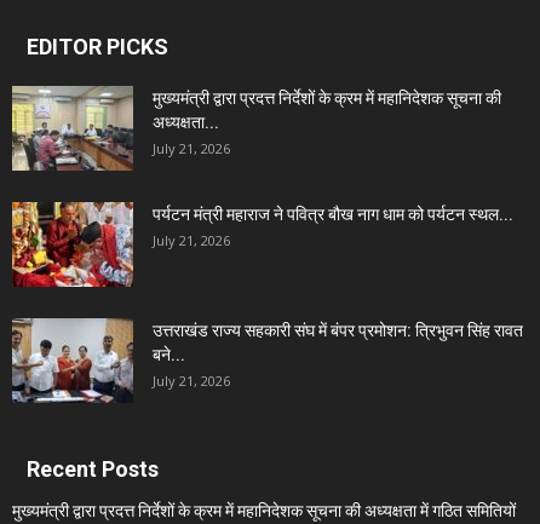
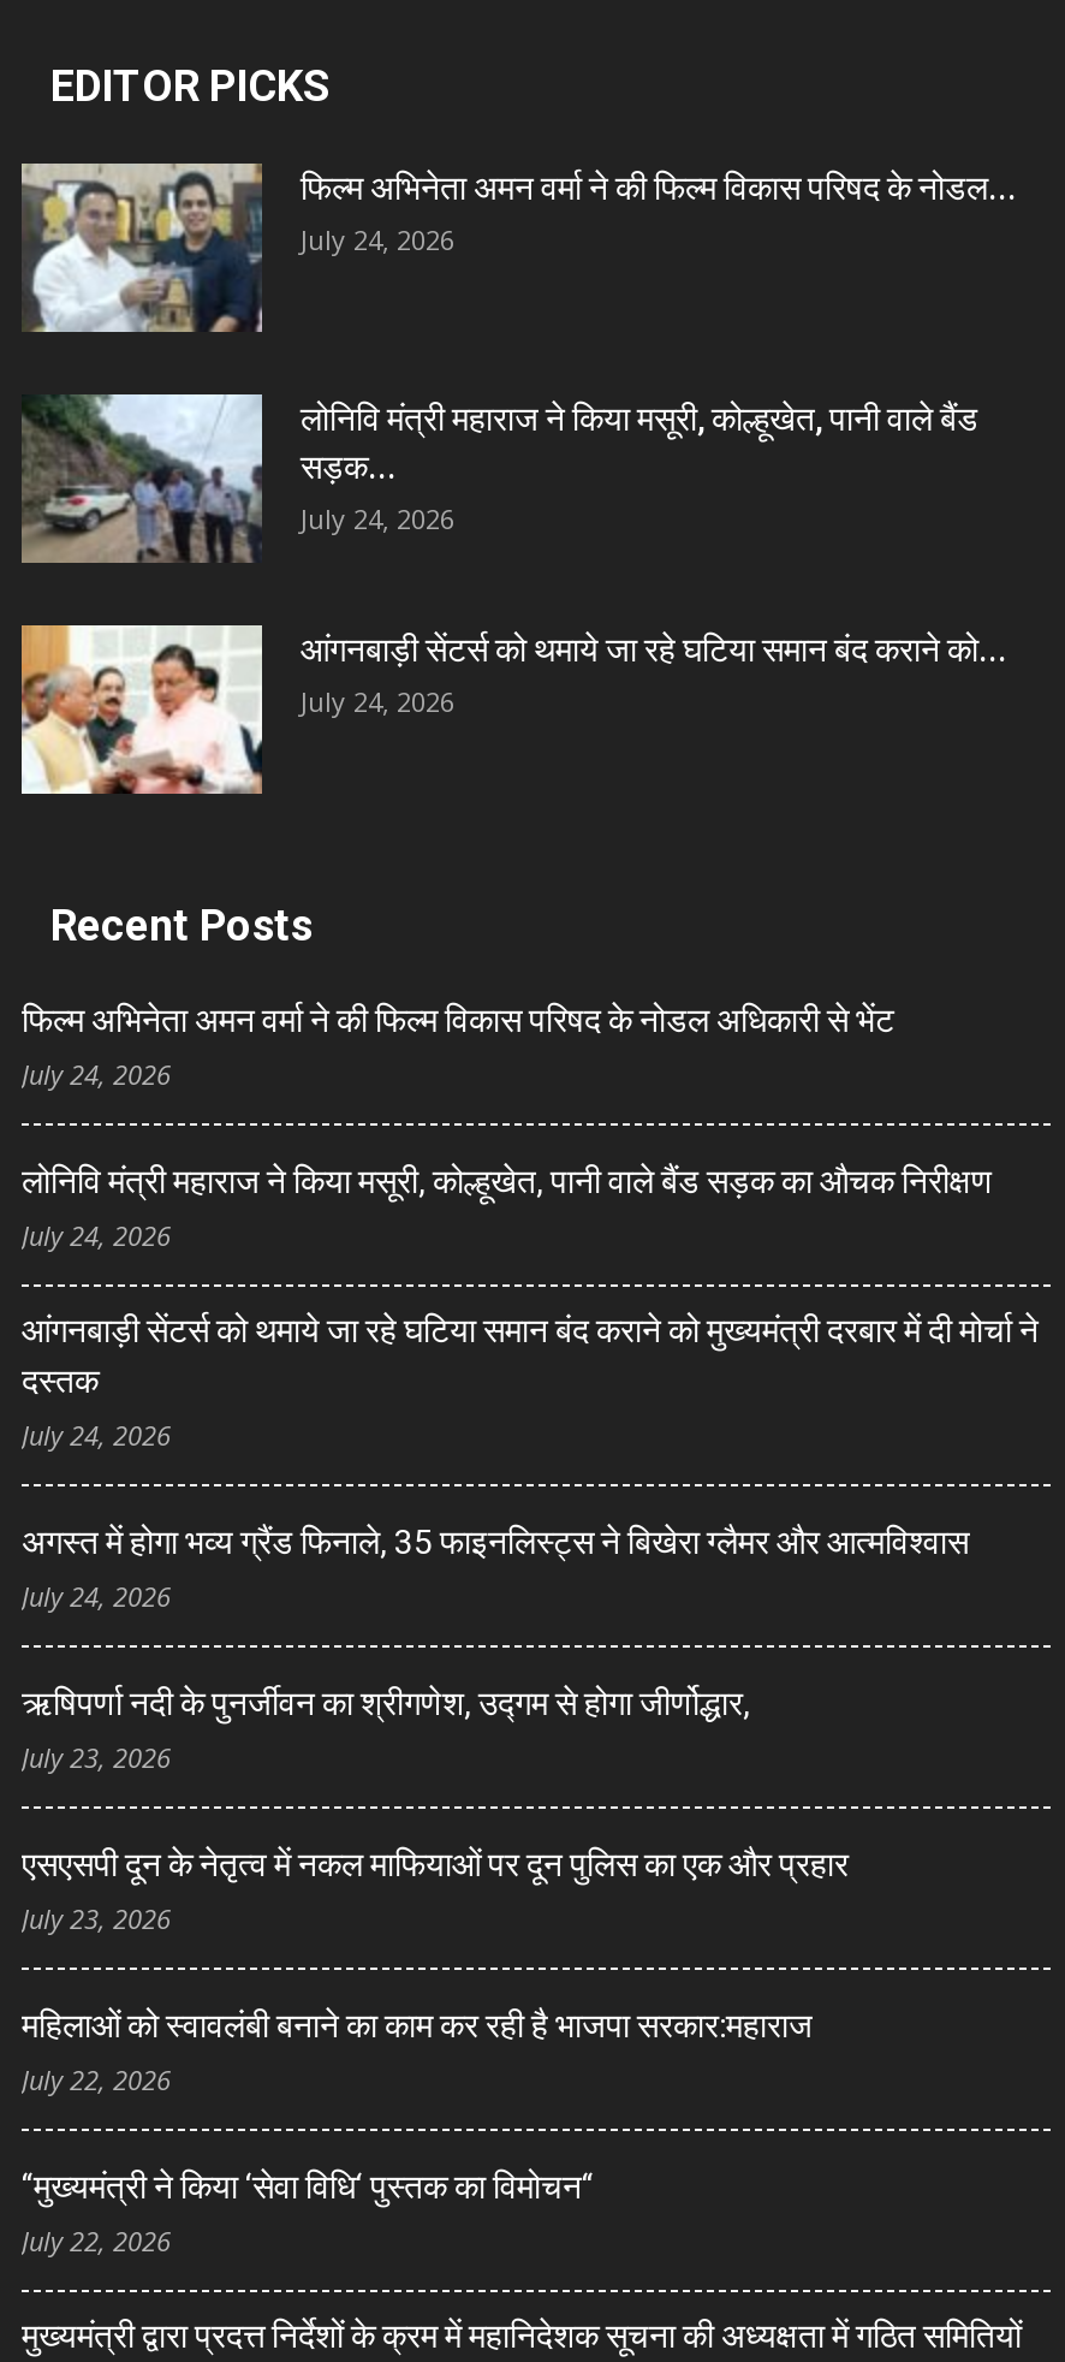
- [image]
- मुख्यमंत्री द्वारा प्रदत्त निर्देशों के क्रम में महानिदेशक सूचना की
- अध्यक्षता...
- July 21, 2026
+ [image]
+ फिल्म अभिनेता अमन वर्मा ने की फिल्म विकास परिषद के नोडल...
+ July 24, 2026

- [image]
- पर्यटन मंत्री महाराज ने पवित्र बौख नाग धाम को पर्यटन स्थल...
- July 21, 2026
+ [image]
+ लोनिवि मंत्री महाराज ने किया मसूरी, कोल्हूखेत, पानी वाले बैंड
+ सड़क...
+ July 24, 2026

- [image]
- उत्तराखंड राज्य सहकारी संघ में बंपर प्रमोशन: त्रिभुवन सिंह रावत
- बने...
- July 21, 2026
+ [image]
+ आंगनबाड़ी सेंटर्स को थमाये जा रहे घटिया समान बंद कराने को...
+ July 24, 2026

+ फिल्म अभिनेता अमन वर्मा ने की फिल्म विकास परिषद के नोडल अधिकारी से भेंट
+ July 24, 2026
+ लोनिवि मंत्री महाराज ने किया मसूरी, कोल्हूखेत, पानी वाले बैंड सड़क का औचक निरीक्षण
+ July 24, 2026
+ आंगनबाड़ी सेंटर्स को थमाये जा रहे घटिया समान बंद कराने को मुख्यमंत्री दरबार में दी मोर्चा ने
+ दस्तक
+ July 24, 2026
+ अगस्त में होगा भव्य ग्रैंड फिनाले, 35 फाइनलिस्ट्स ने बिखेरा ग्लैमर और आत्मविश्वास
+ July 24, 2026
+ ऋषिपर्णा नदी के पुनर्जीवन का श्रीगणेश, उद्गम से होगा जीर्णोद्धार,
+ July 23, 2026
+ एसएसपी दून के नेतृत्व में नकल माफियाओं पर दून पुलिस का एक और प्रहार
+ July 23, 2026
+ महिलाओं को स्वावलंबी बनाने का काम कर रही है भाजपा सरकार:महाराज
+ July 22, 2026
+ ‘‘मुख्यमंत्री ने किया ‘सेवा विधि‘ पुस्तक का विमोचन‘‘
+ July 22, 2026
